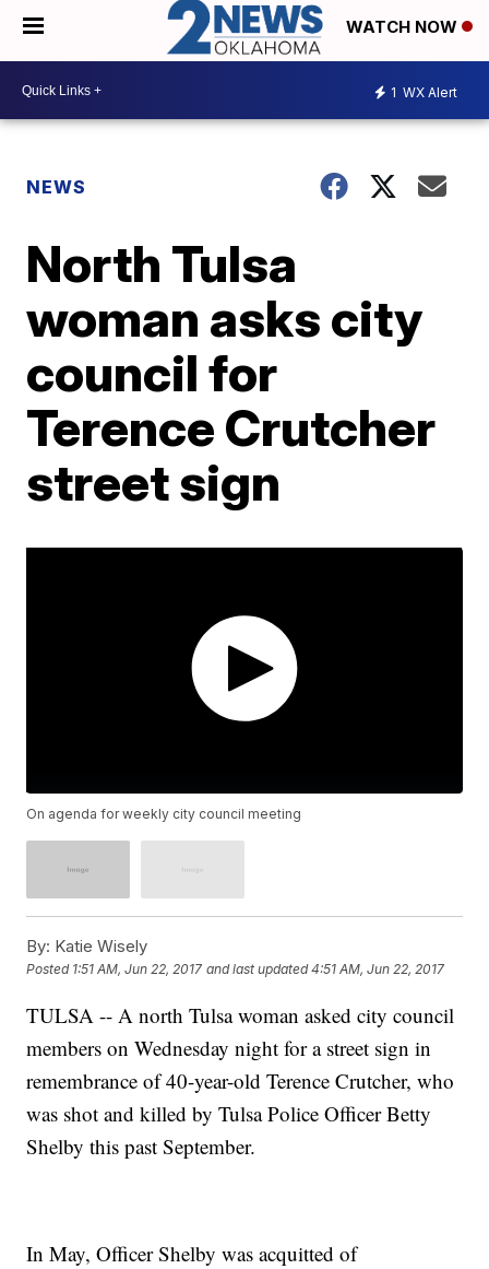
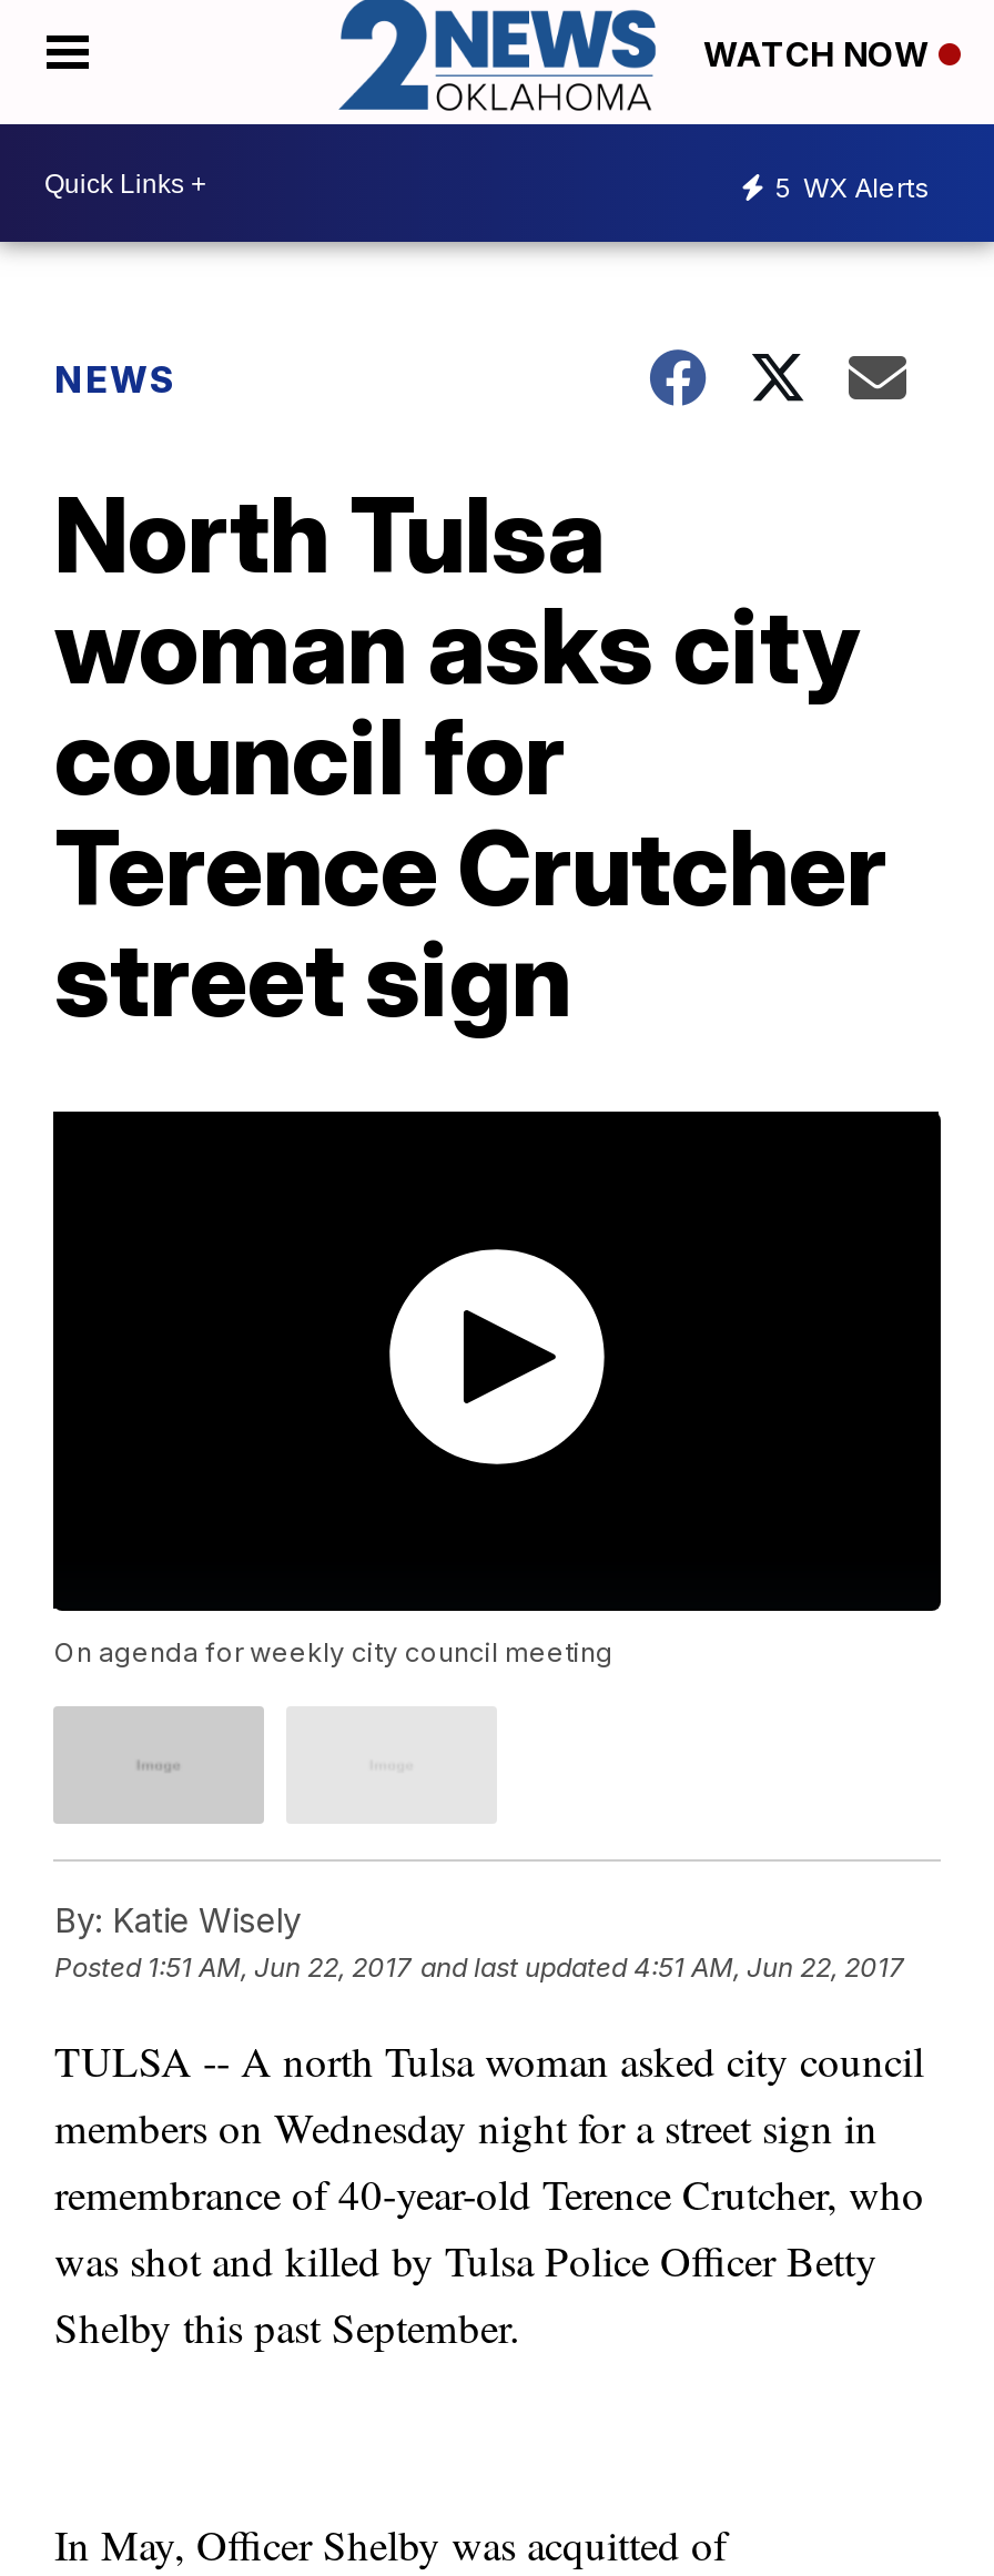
- 1 WX Alert
+ 5 WX Alerts
